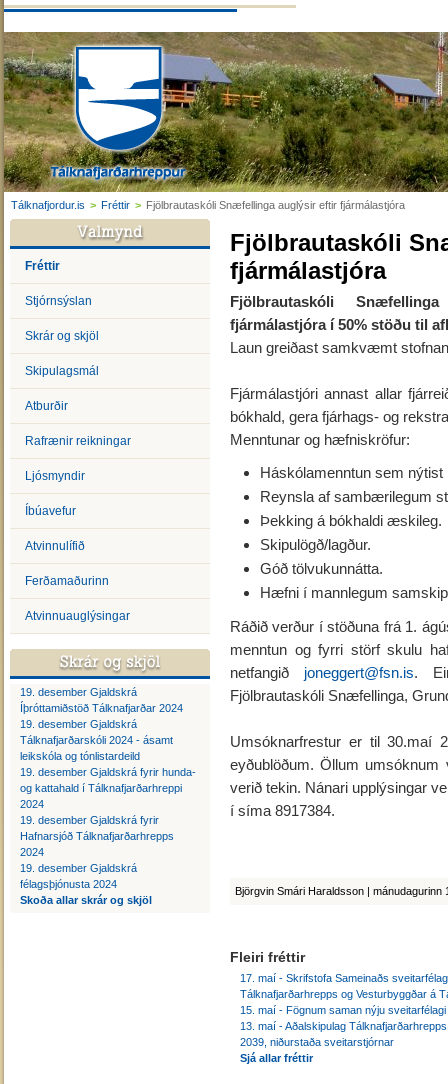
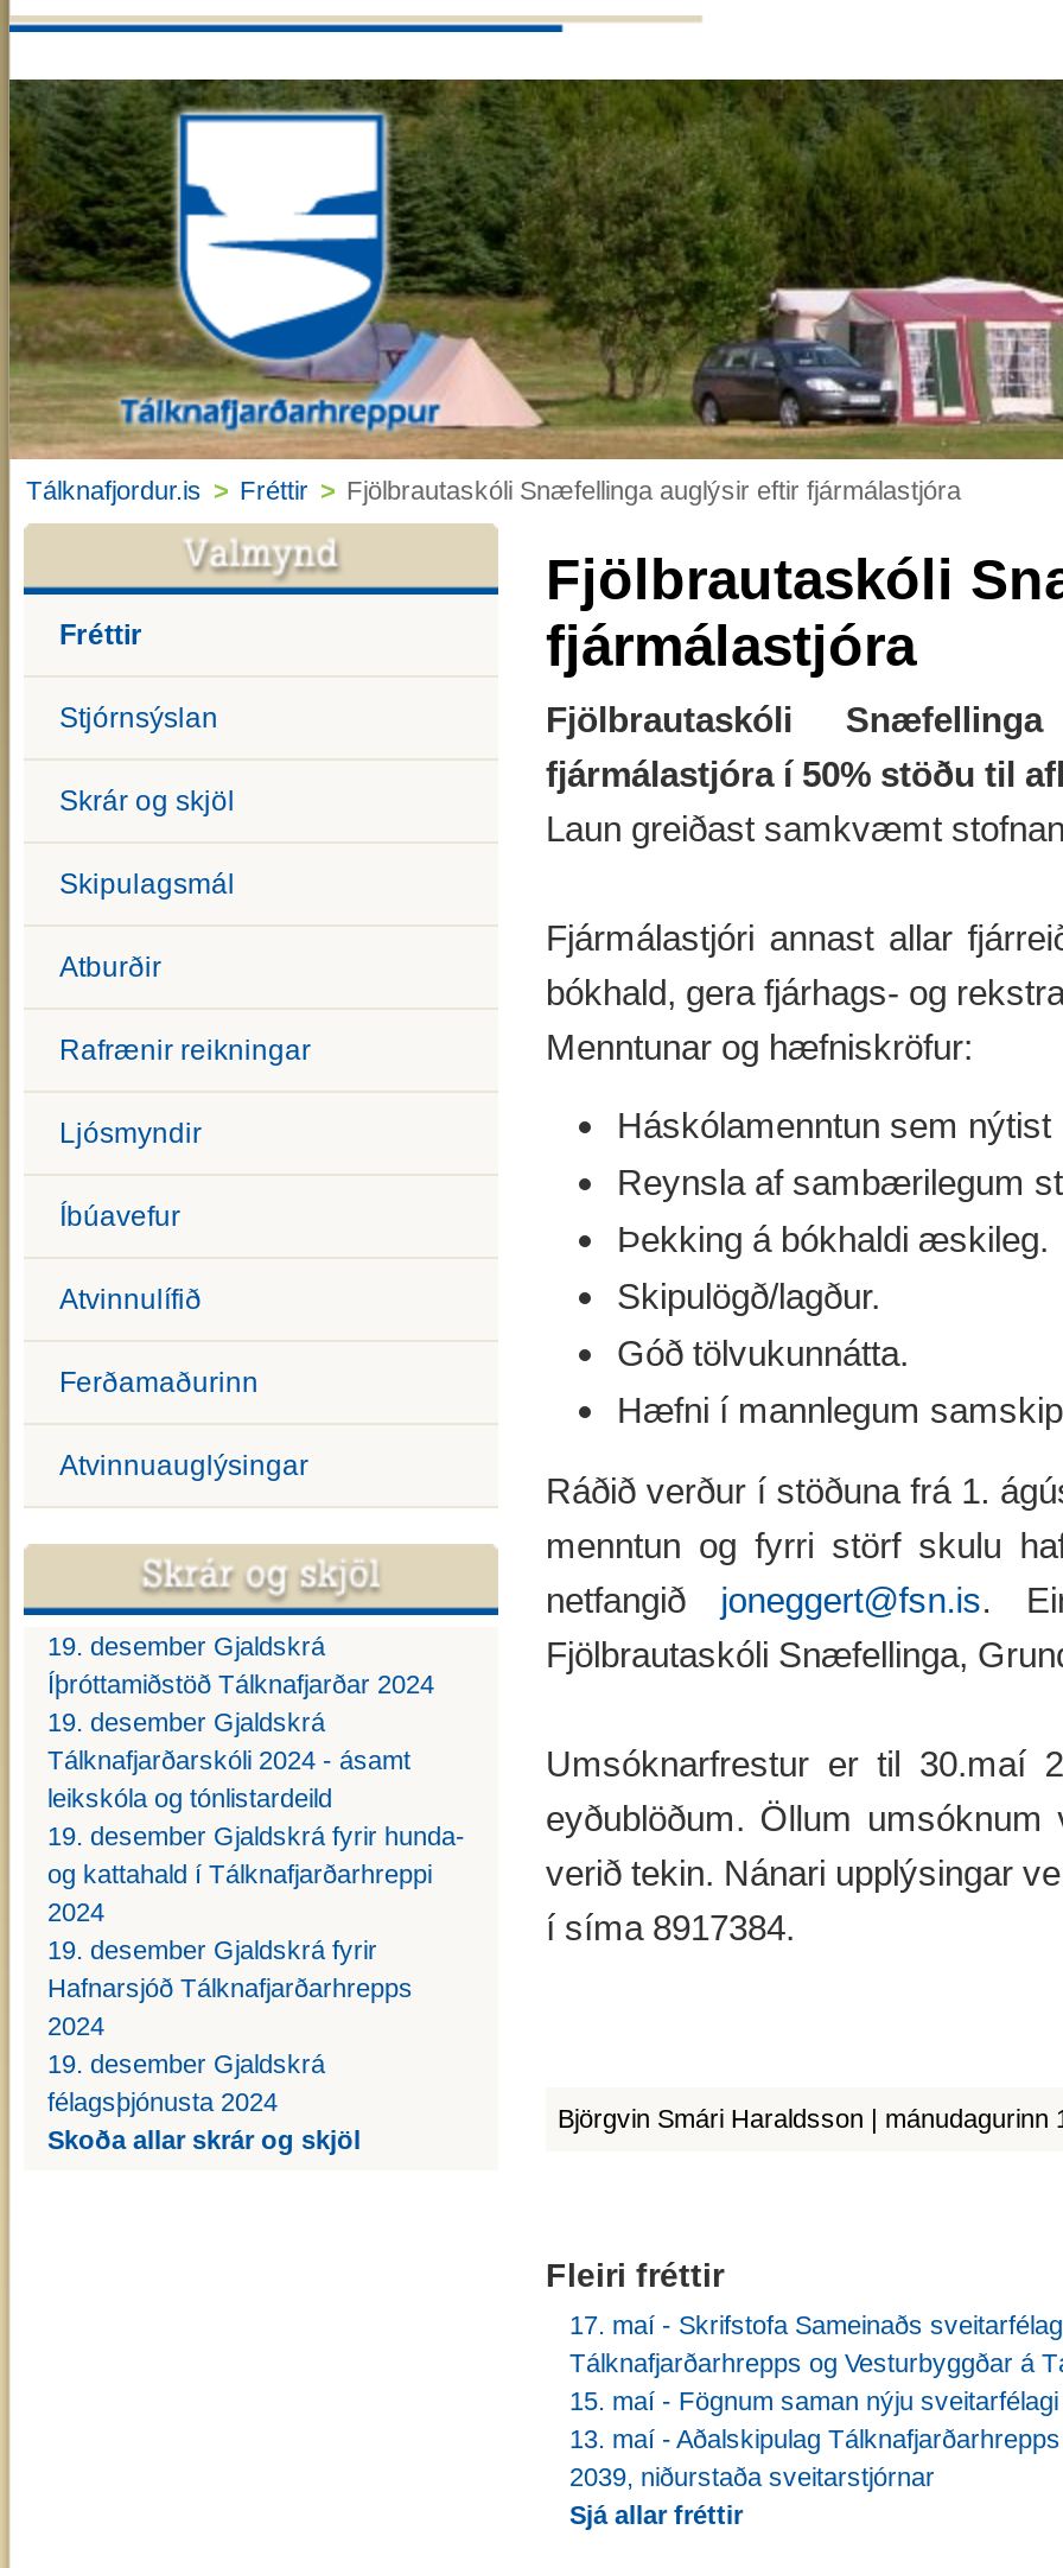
- [image]
+ [image]
